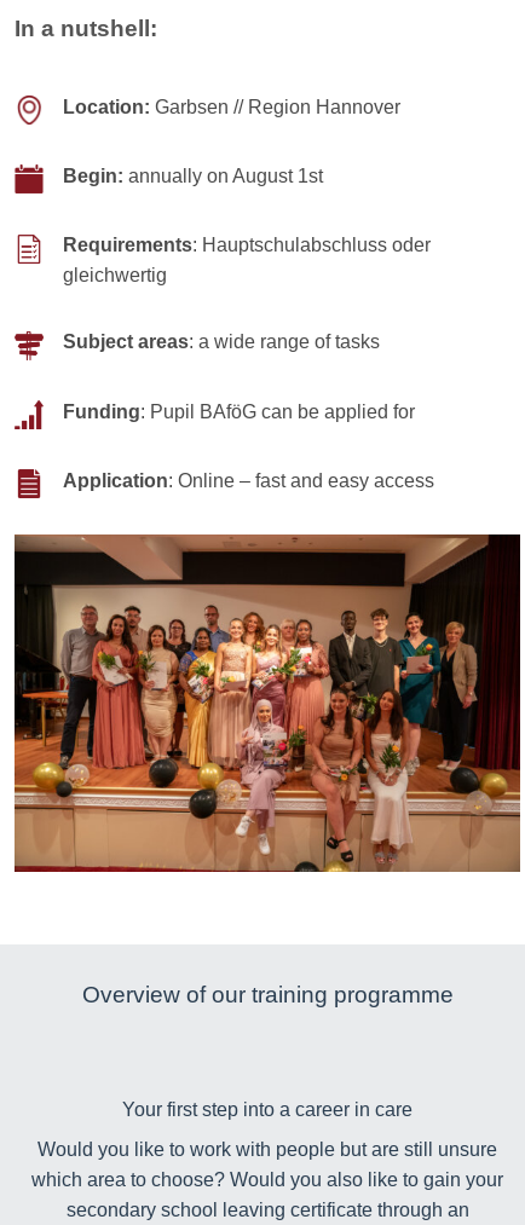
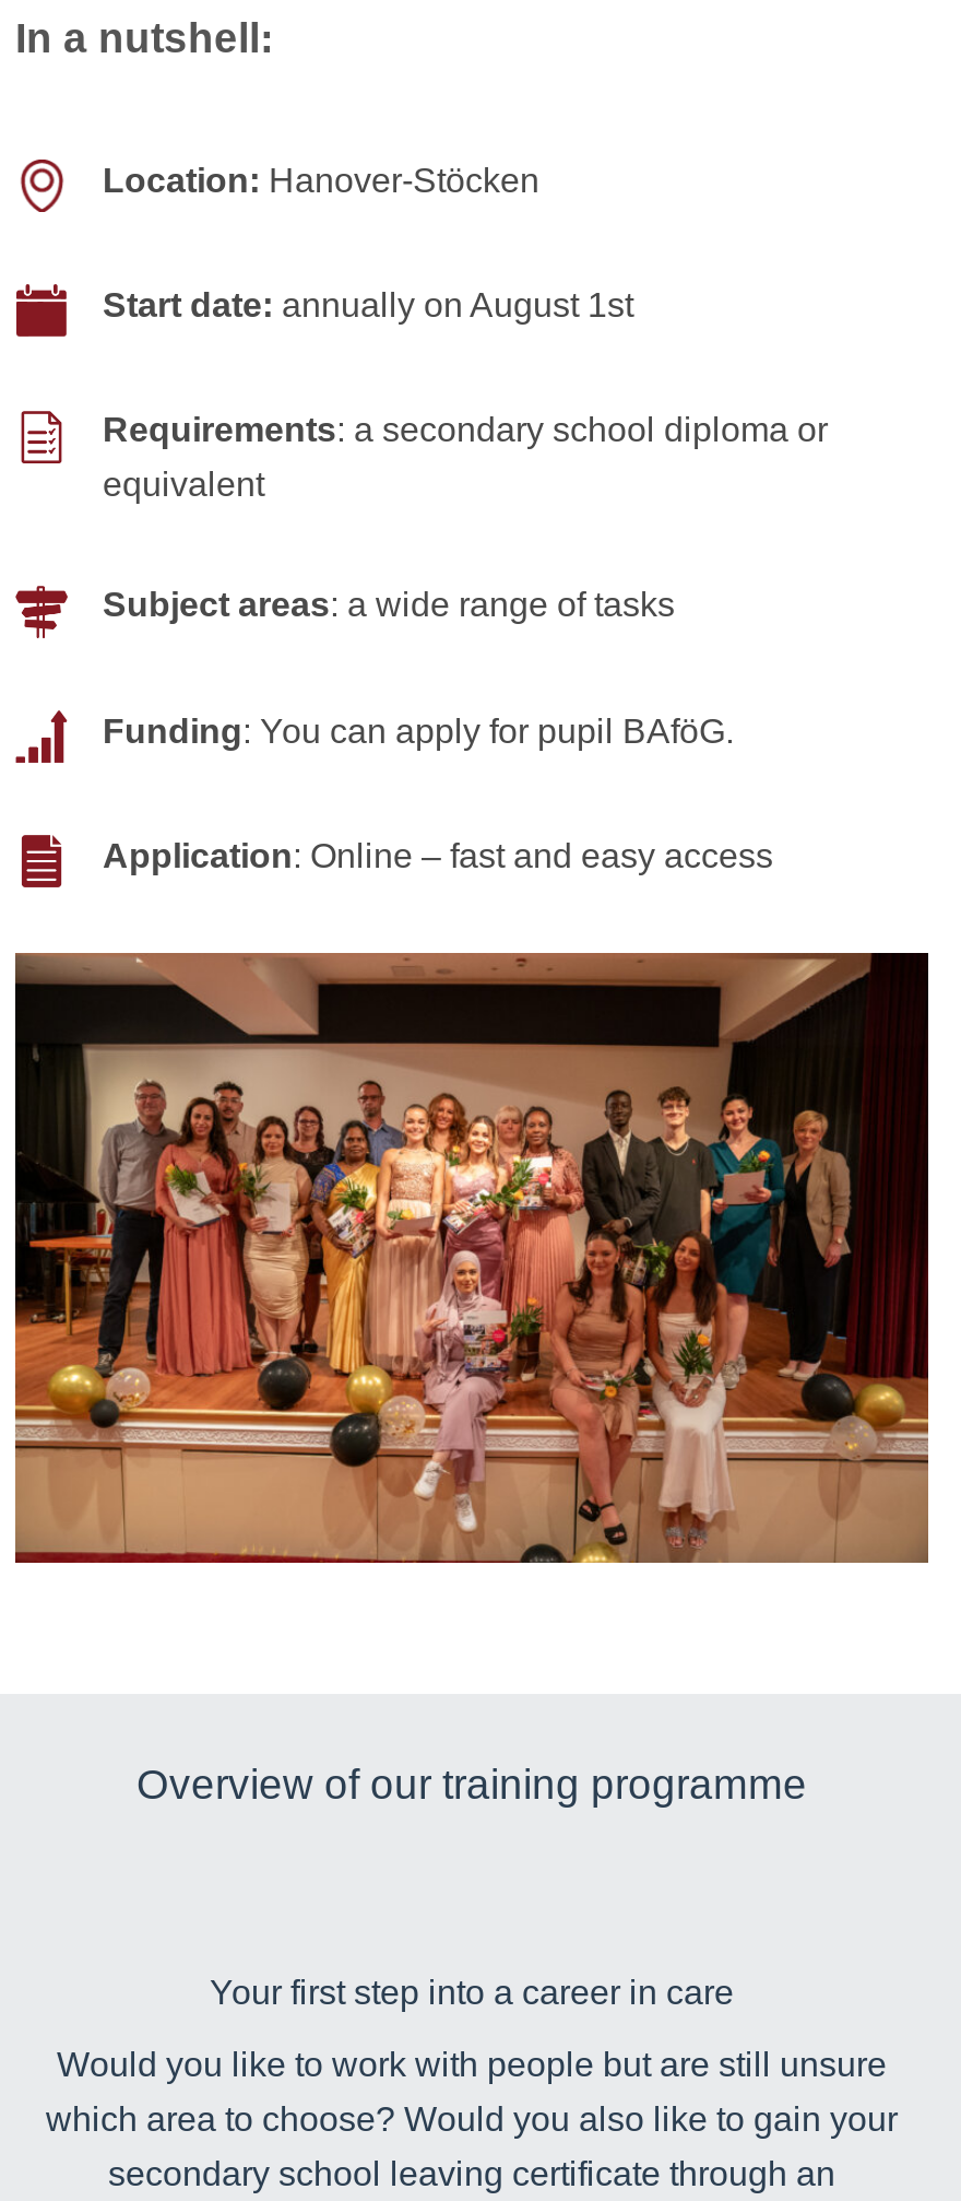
- Location: Garbsen // Region Hannover
+ Location: Hanover-Stöcken

- Begin: annually on August 1st
+ Start date: annually on August 1st

- Requirements: Hauptschulabschluss oder
+ Requirements: a secondary school diploma or

- gleichwertig
+ equivalent

- Funding: Pupil BAföG can be applied for
+ Funding: You can apply for pupil BAföG.
